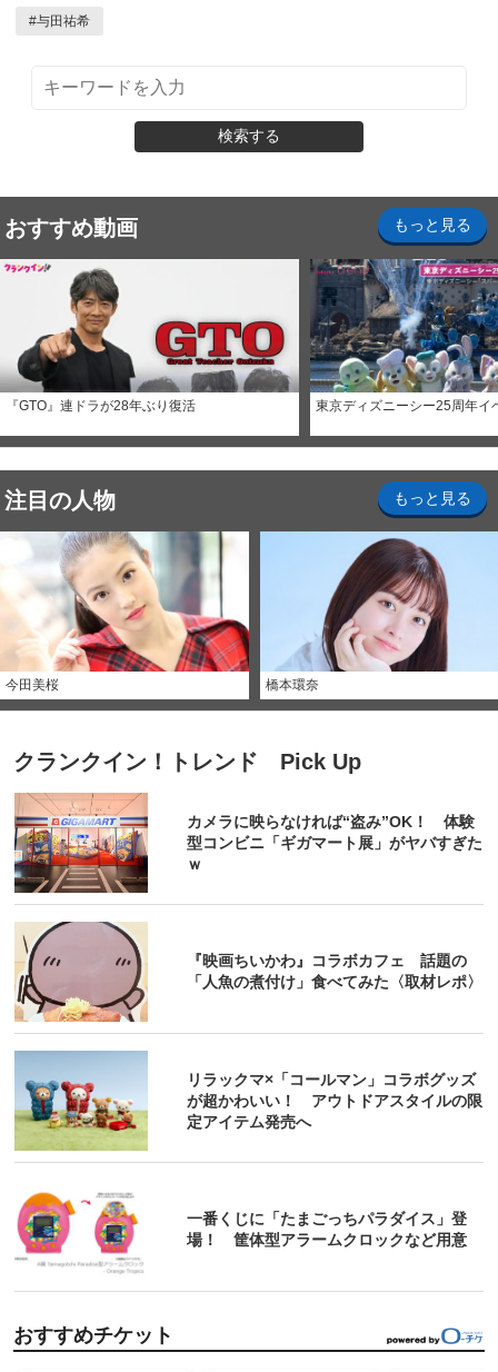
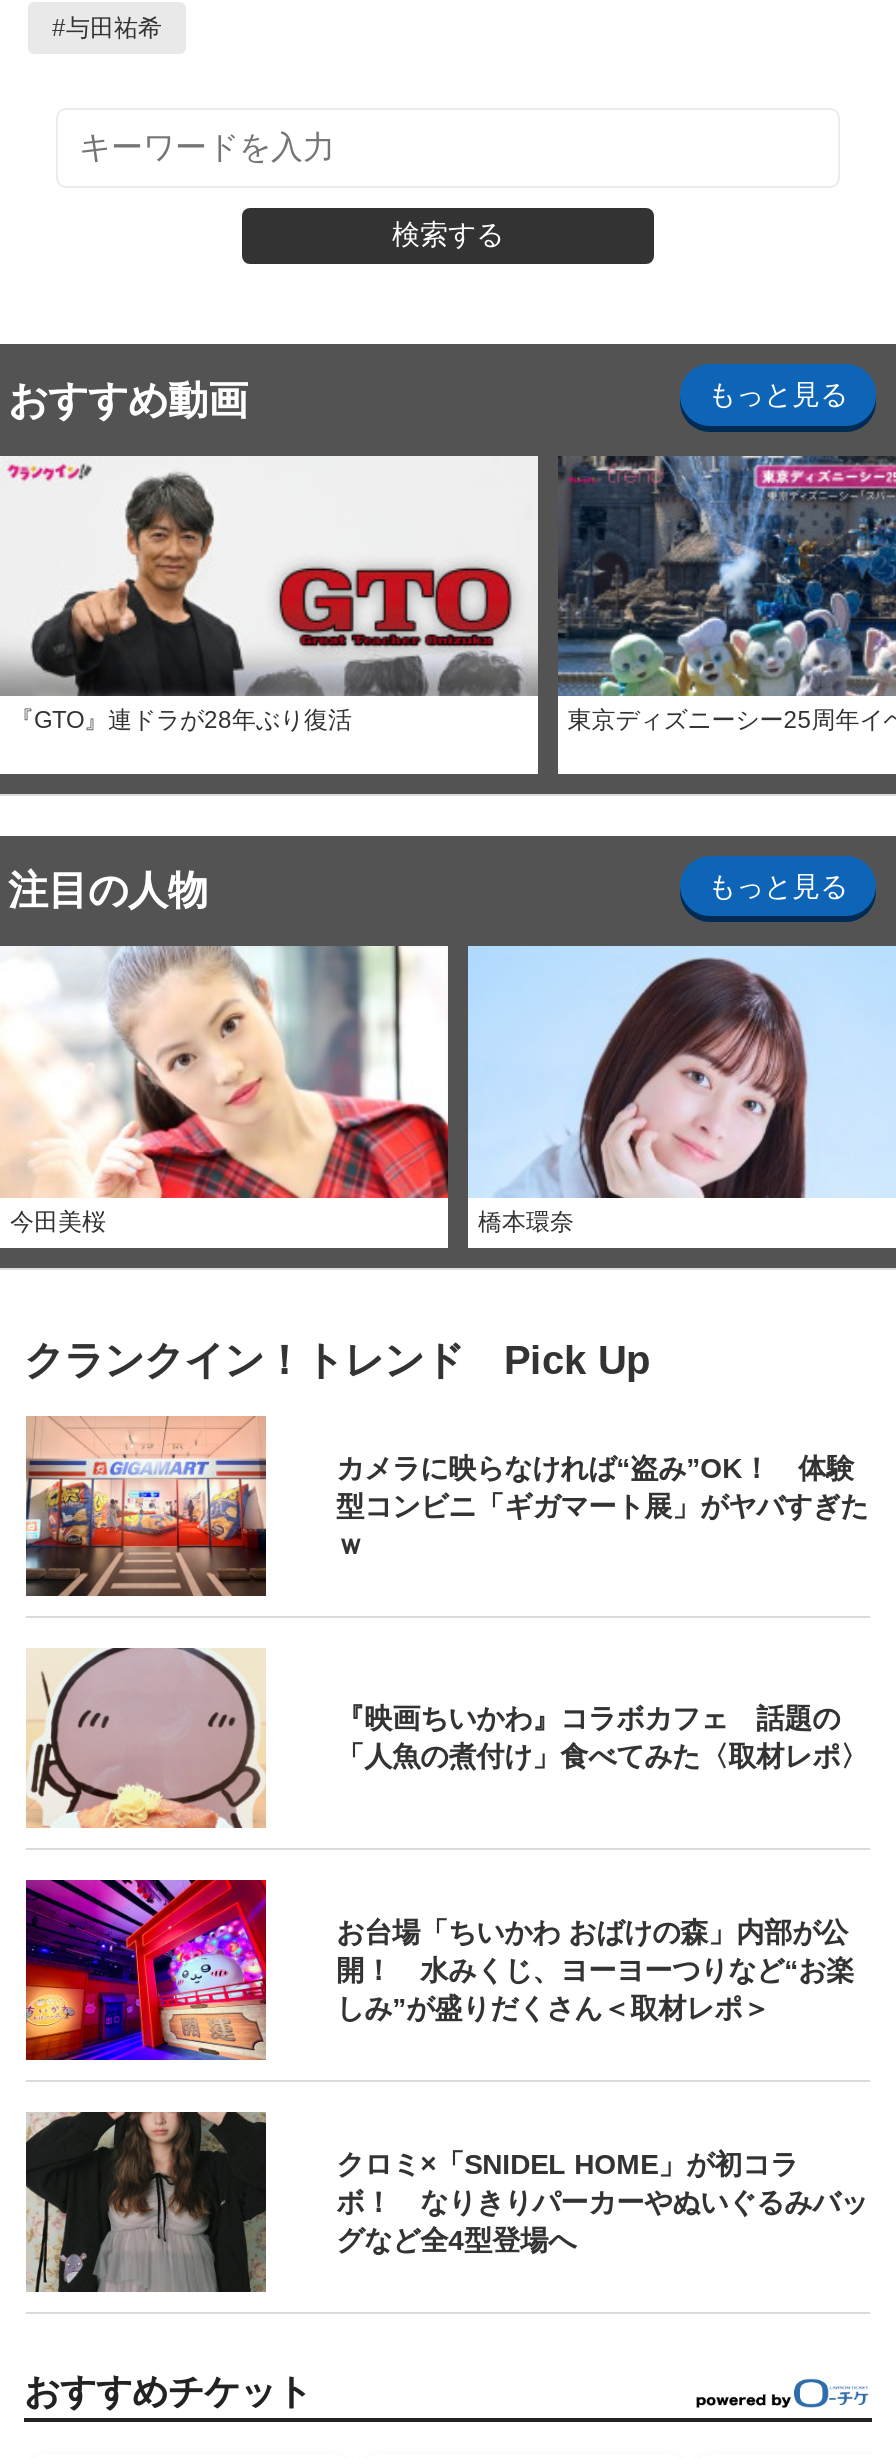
- [image]
- リラックマ×「コールマン」コラボグッズ
- が超かわいい！ アウトドアスタイルの限
- 定アイテム発売へ
+ [image]
+ お台場「ちいかわ おばけの森」内部が公
+ 開！ 水みくじ、ヨーヨーつりなど“お楽
+ しみ”が盛りだくさん＜取材レポ＞

- [image]
- 一番くじに「たまごっちパラダイス」登
- 場！ 筐体型アラームクロックなど用意
+ [image]
+ クロミ×「SNIDEL HOME」が初コラ
+ ボ！ なりきりパーカーやぬいぐるみバッ
+ グなど全4型登場へ
